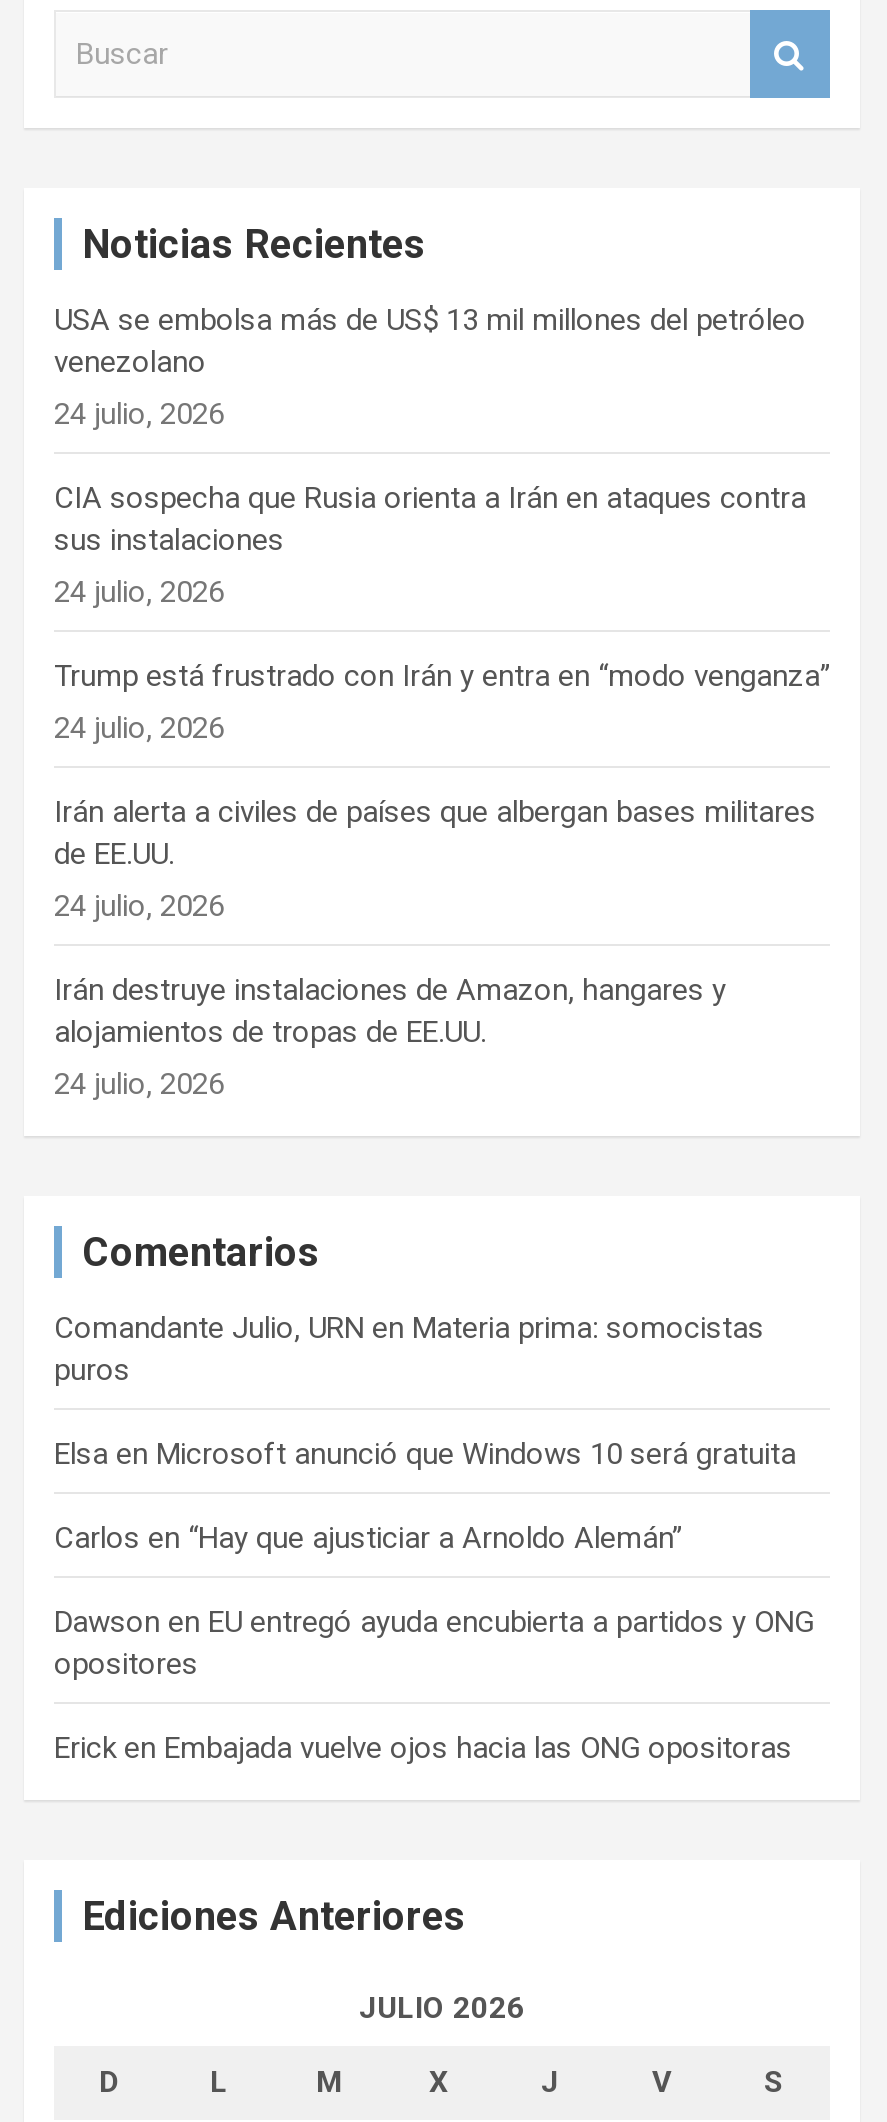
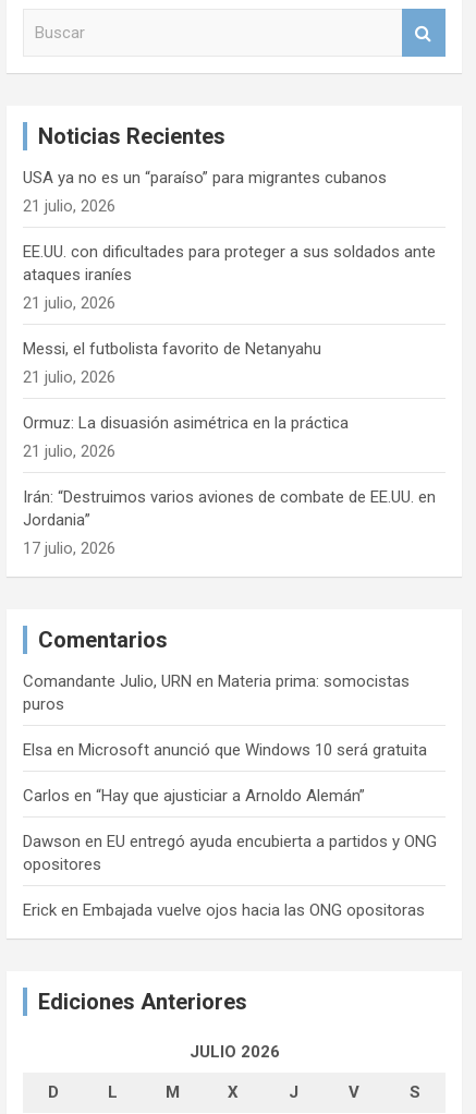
- USA se embolsa más de US$ 13 mil millones del petróleo
- venezolano
- 24 julio, 2026
+ USA ya no es un “paraíso” para migrantes cubanos
+ 21 julio, 2026

- CIA sospecha que Rusia orienta a Irán en ataques contra
- sus instalaciones
- 24 julio, 2026
+ EE.UU. con dificultades para proteger a sus soldados ante
+ ataques iraníes
+ 21 julio, 2026

- Trump está frustrado con Irán y entra en “modo venganza”
- 24 julio, 2026
+ Messi, el futbolista favorito de Netanyahu
+ 21 julio, 2026

- Irán alerta a civiles de países que albergan bases militares
- de EE.UU.
- 24 julio, 2026
+ Ormuz: La disuasión asimétrica en la práctica
+ 21 julio, 2026

- Irán destruye instalaciones de Amazon, hangares y
- alojamientos de tropas de EE.UU.
- 24 julio, 2026
+ Irán: “Destruimos varios aviones de combate de EE.UU. en
+ Jordania”
+ 17 julio, 2026
